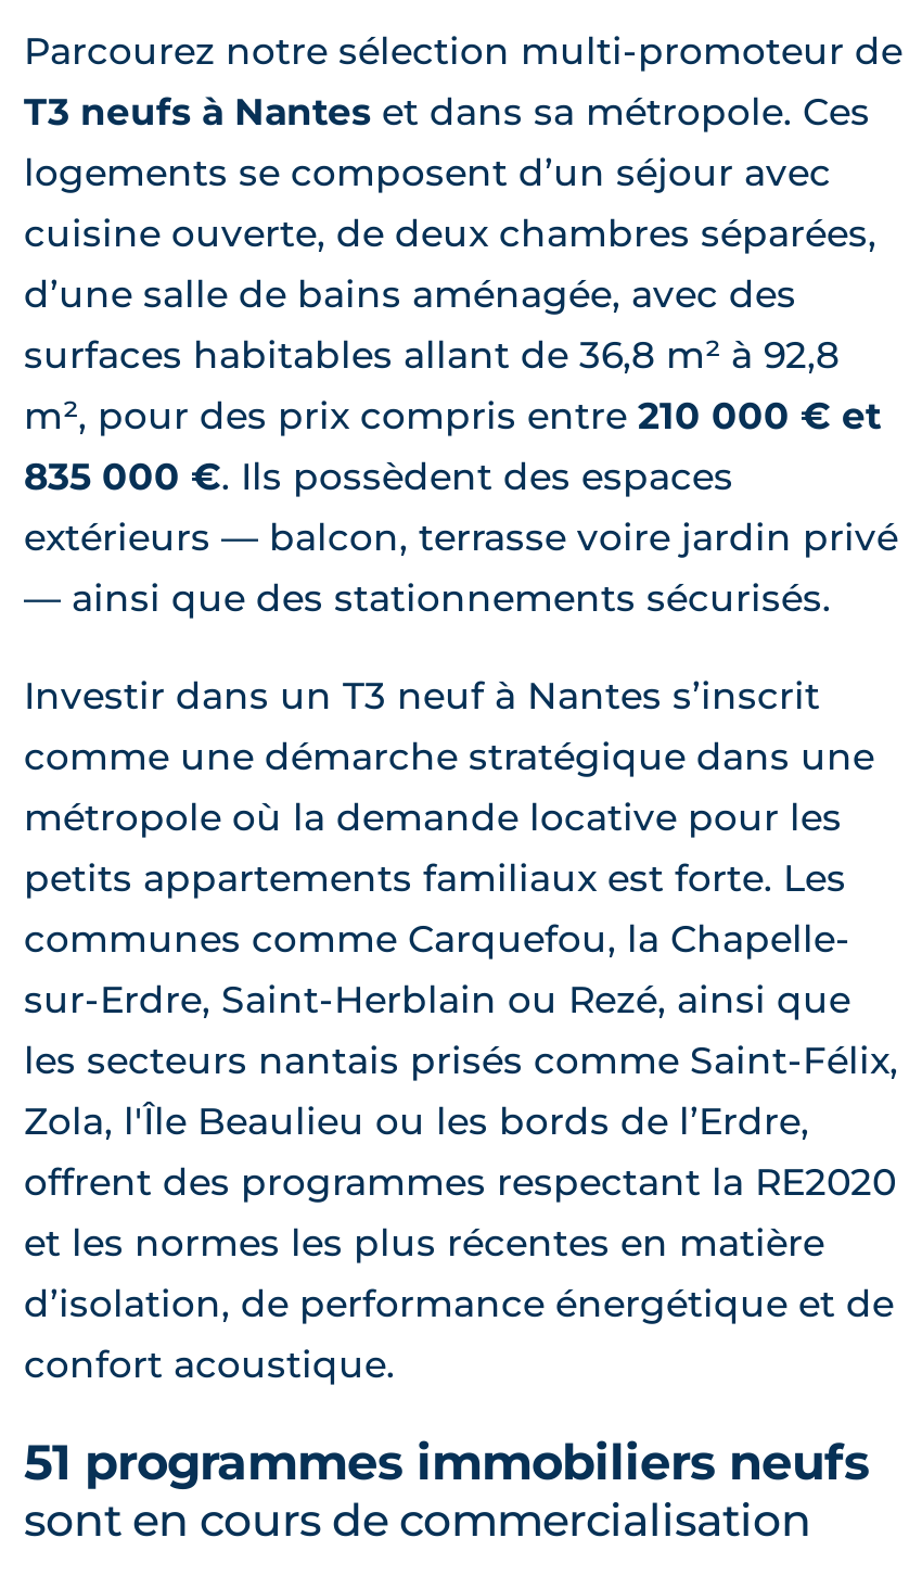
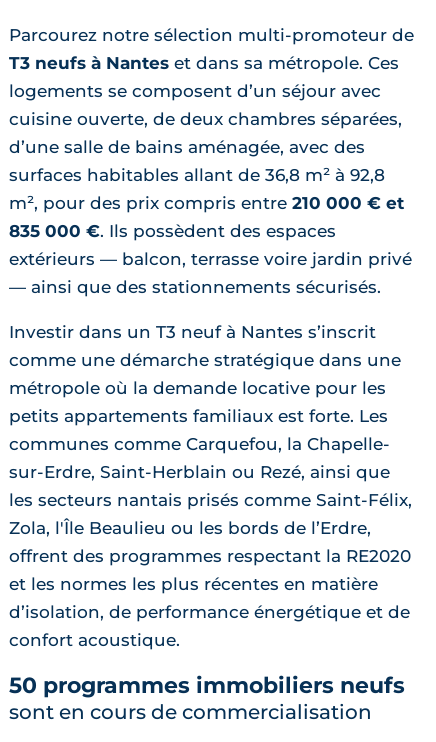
- 51 programmes immobiliers neufs
+ 50 programmes immobiliers neufs
